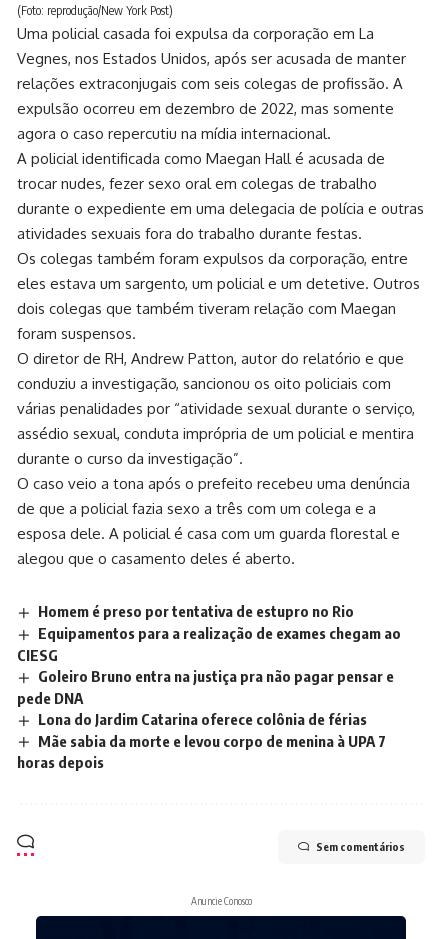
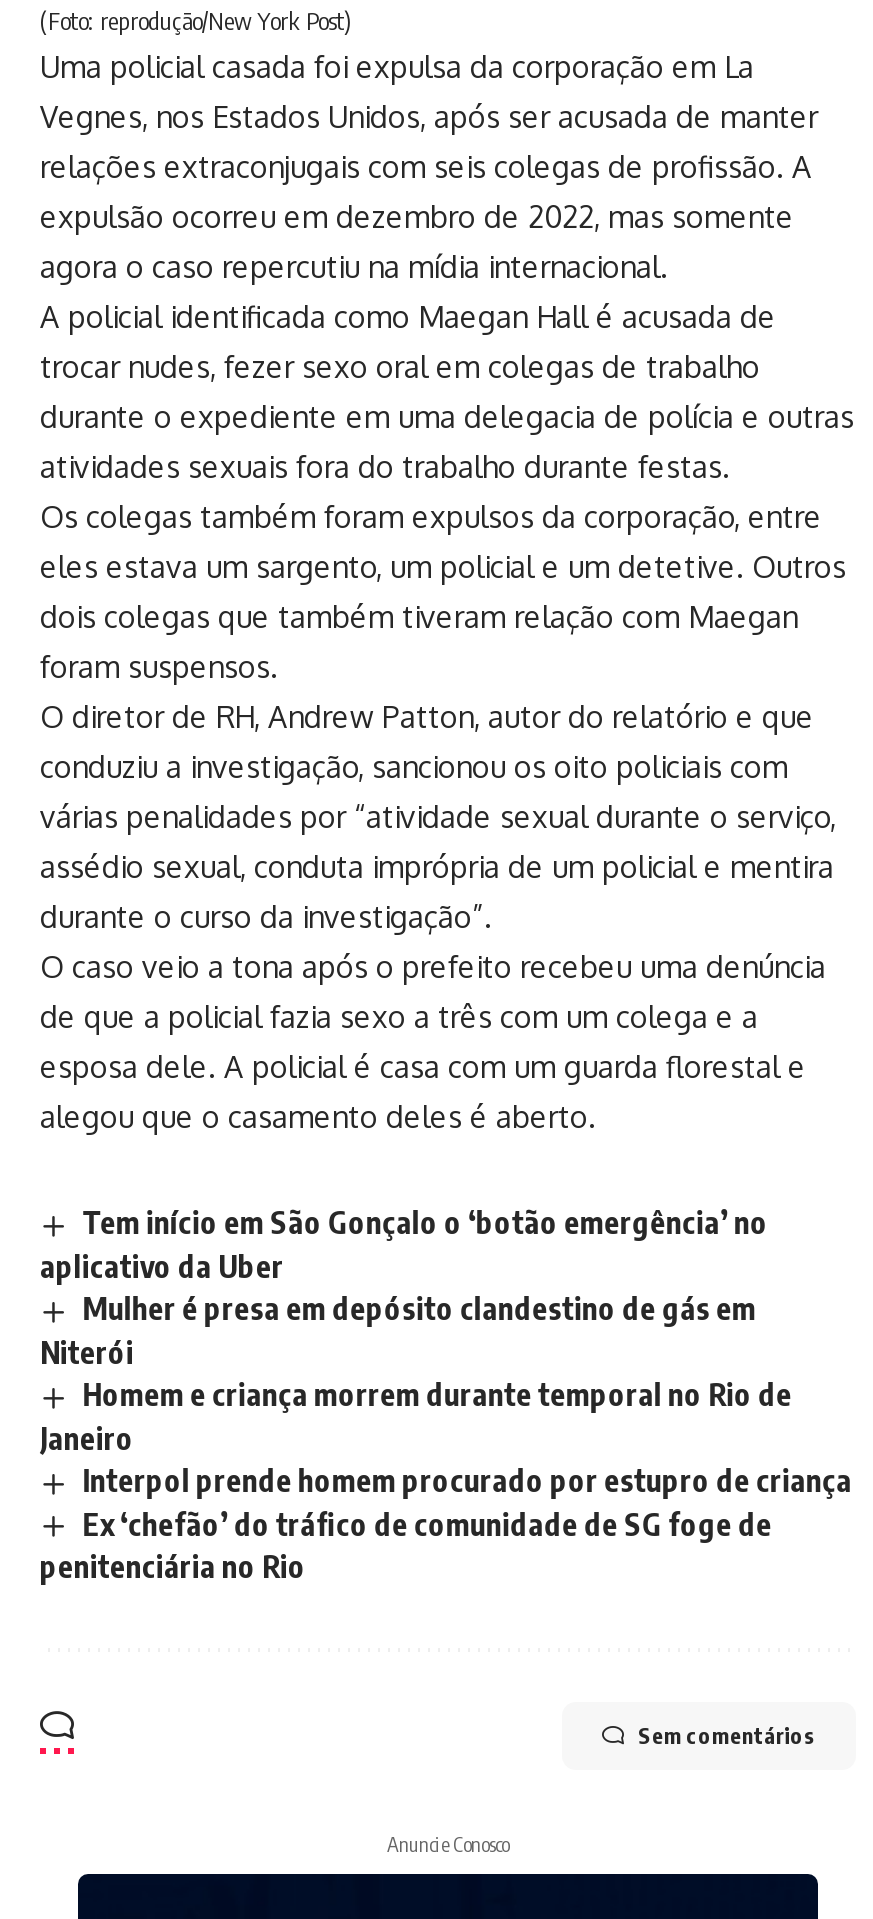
- Homem é preso por tentativa de estupro no Rio
- Equipamentos para a realização de exames chegam ao
- CIESG
- Goleiro Bruno entra na justiça pra não pagar pensar e
- pede DNA
- Lona do Jardim Catarina oferece colônia de férias
- Mãe sabia da morte e levou corpo de menina à UPA 7
- horas depois
+ Tem início em São Gonçalo o ‘botão emergência’ no
+ aplicativo da Uber
+ Mulher é presa em depósito clandestino de gás em
+ Niterói
+ Homem e criança morrem durante temporal no Rio de
+ Janeiro
+ Interpol prende homem procurado por estupro de criança
+ Ex ‘chefão’ do tráfico de comunidade de SG foge de
+ penitenciária no Rio
